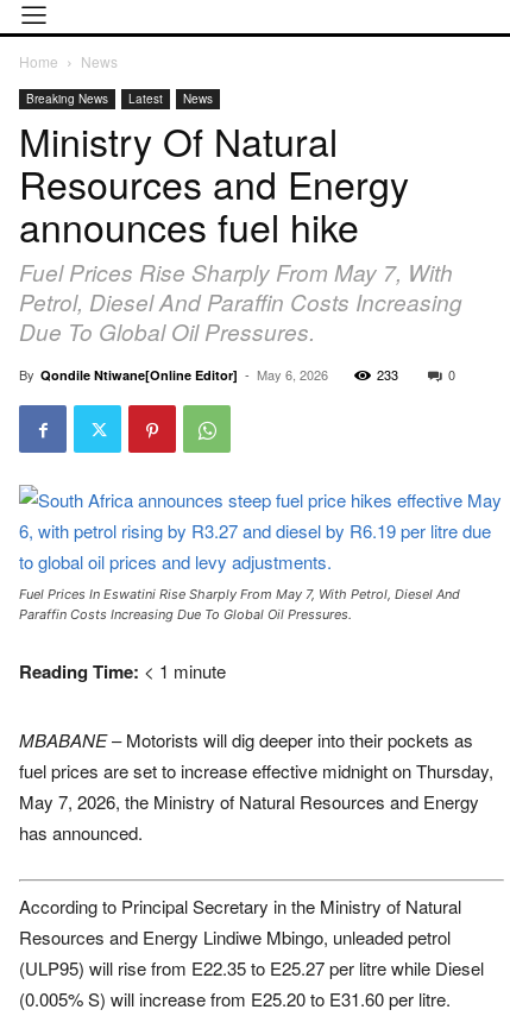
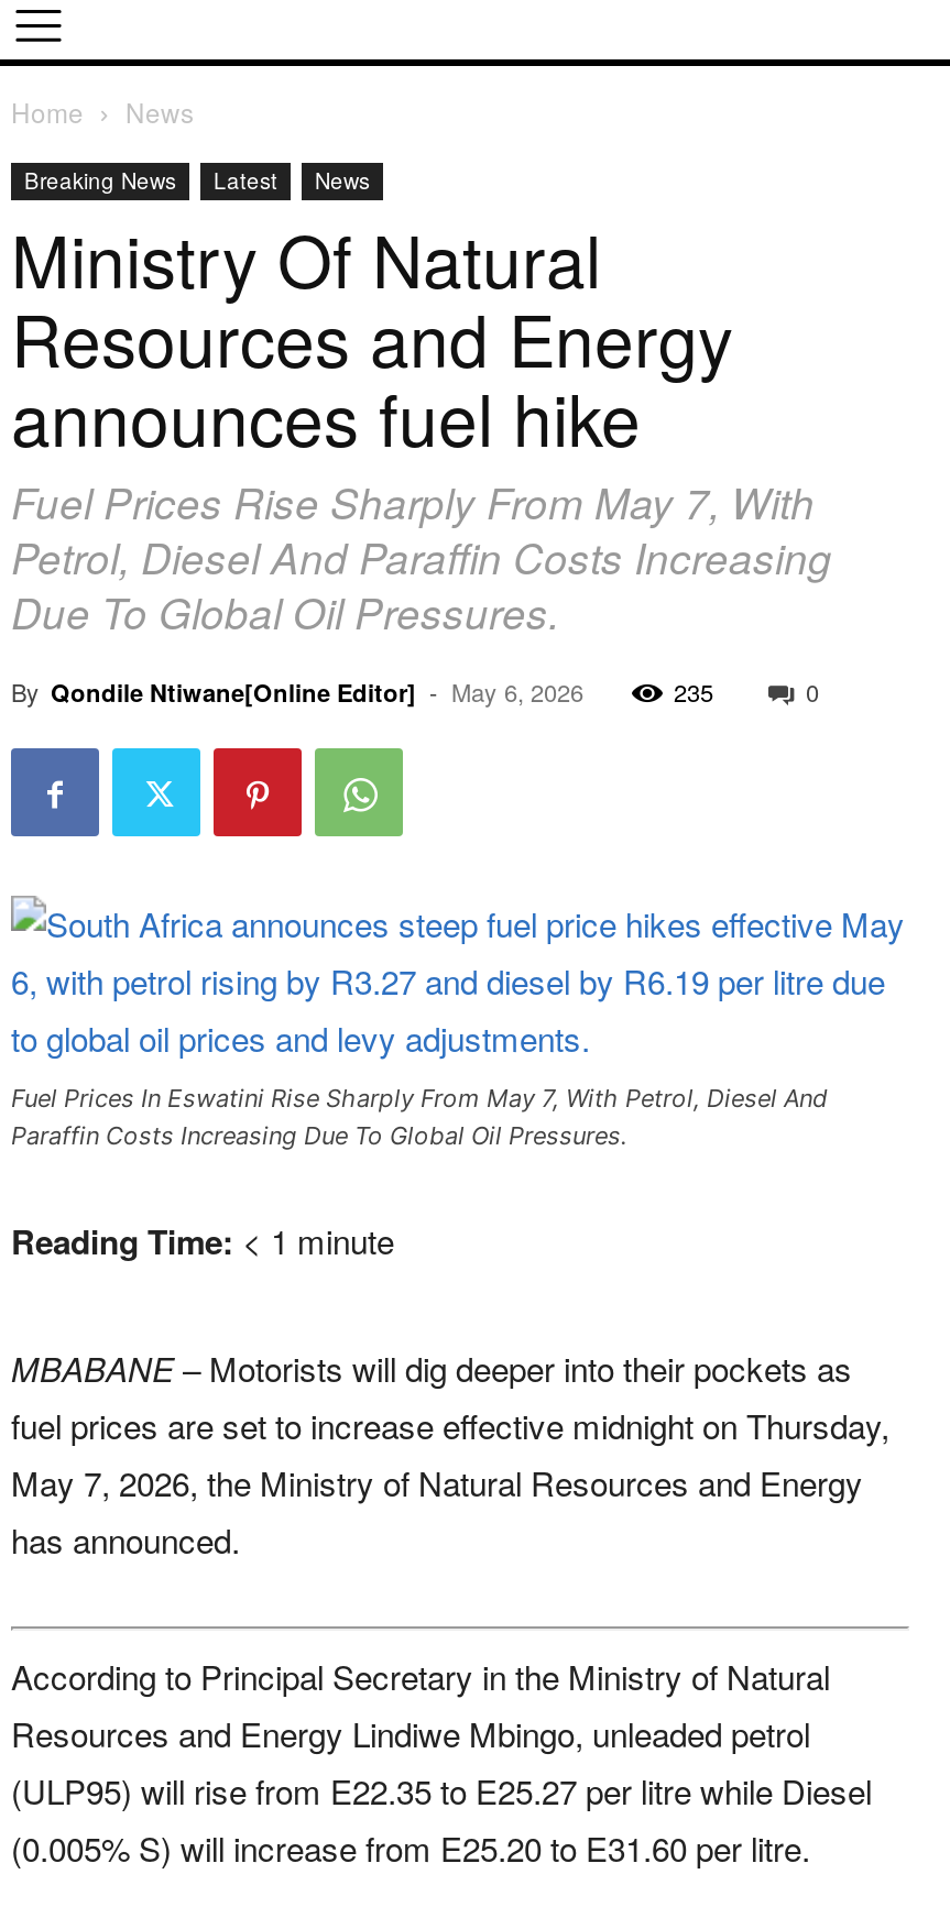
- 233
+ 235
